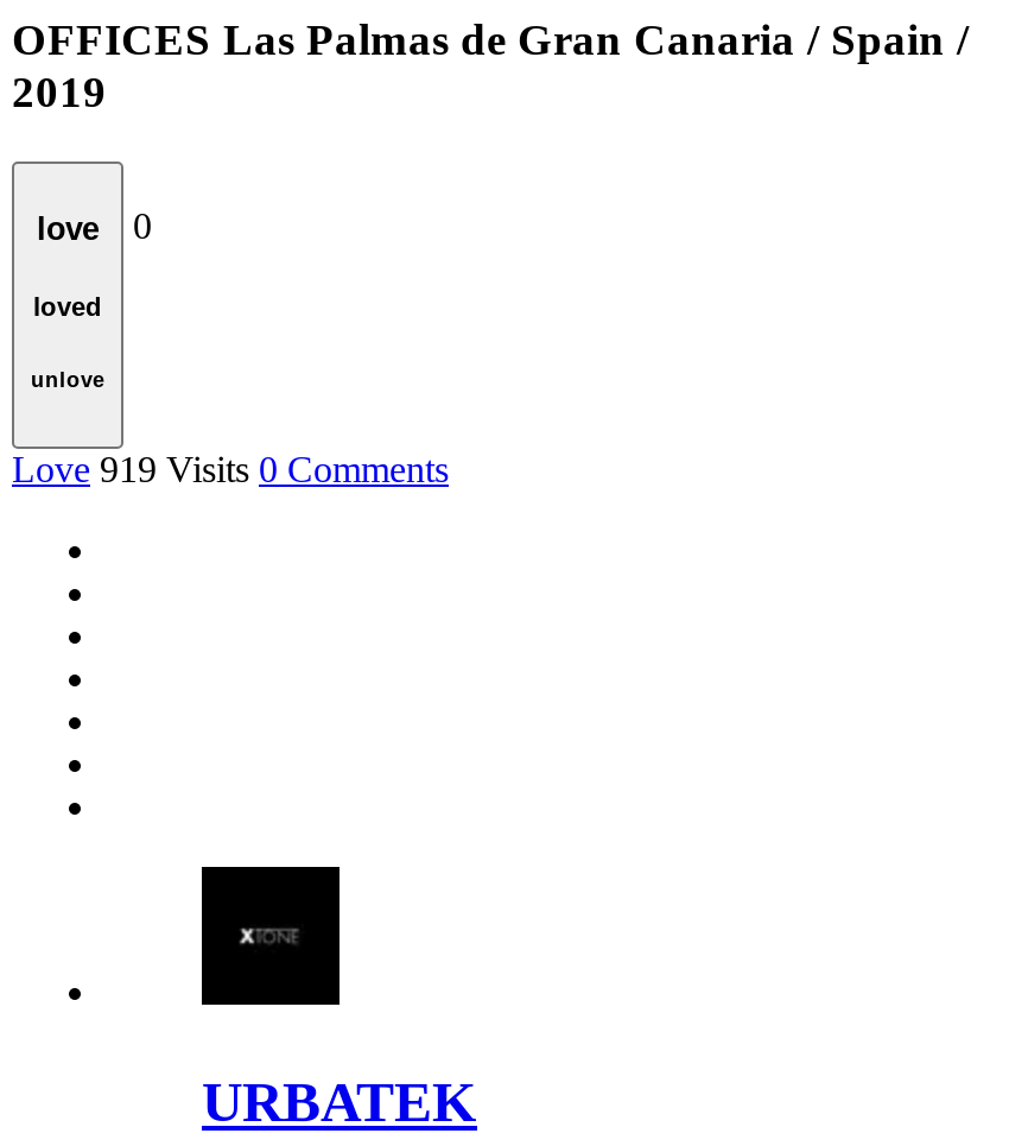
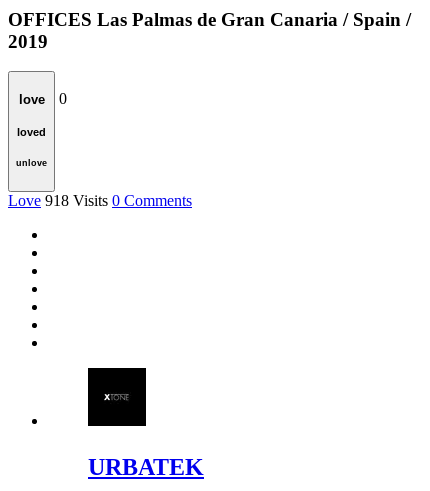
- Love 919 Visits 0 Comments
+ Love 918 Visits 0 Comments
